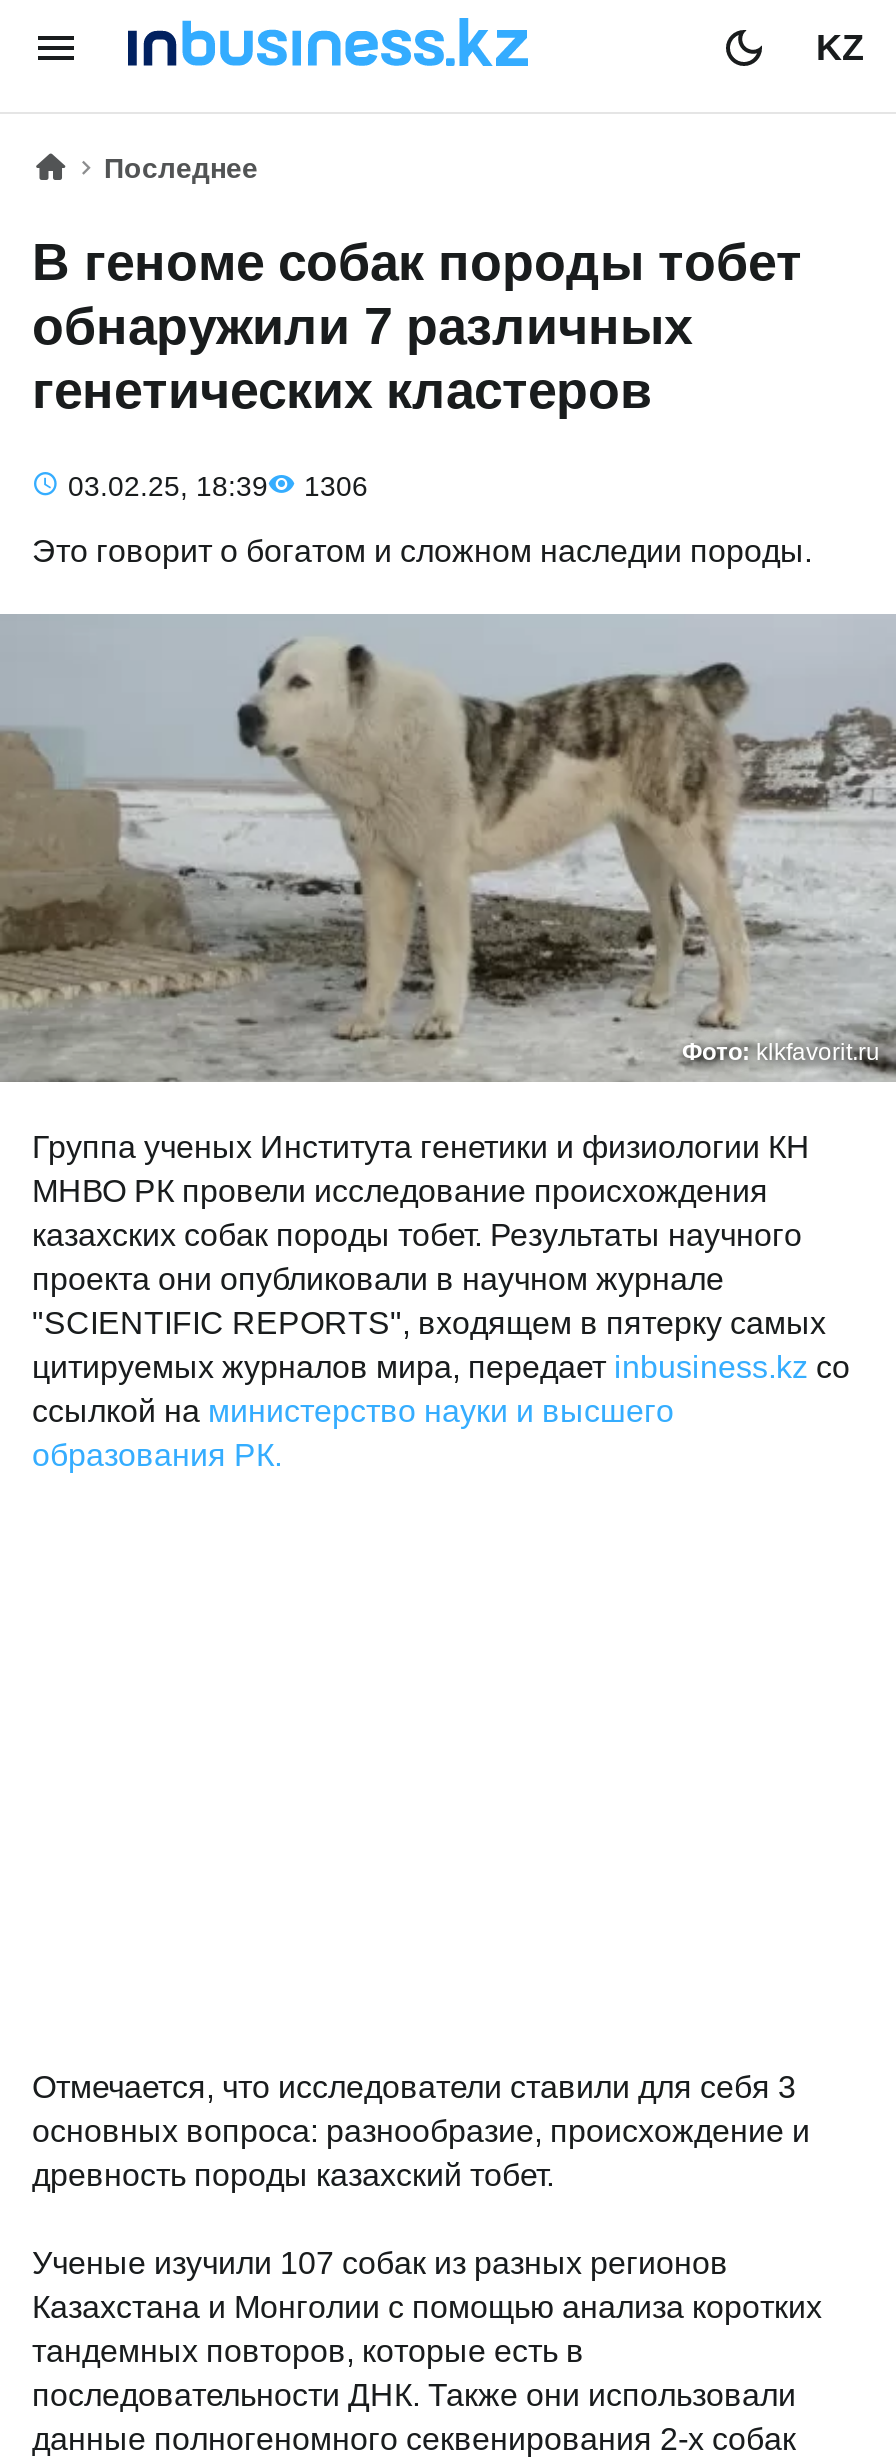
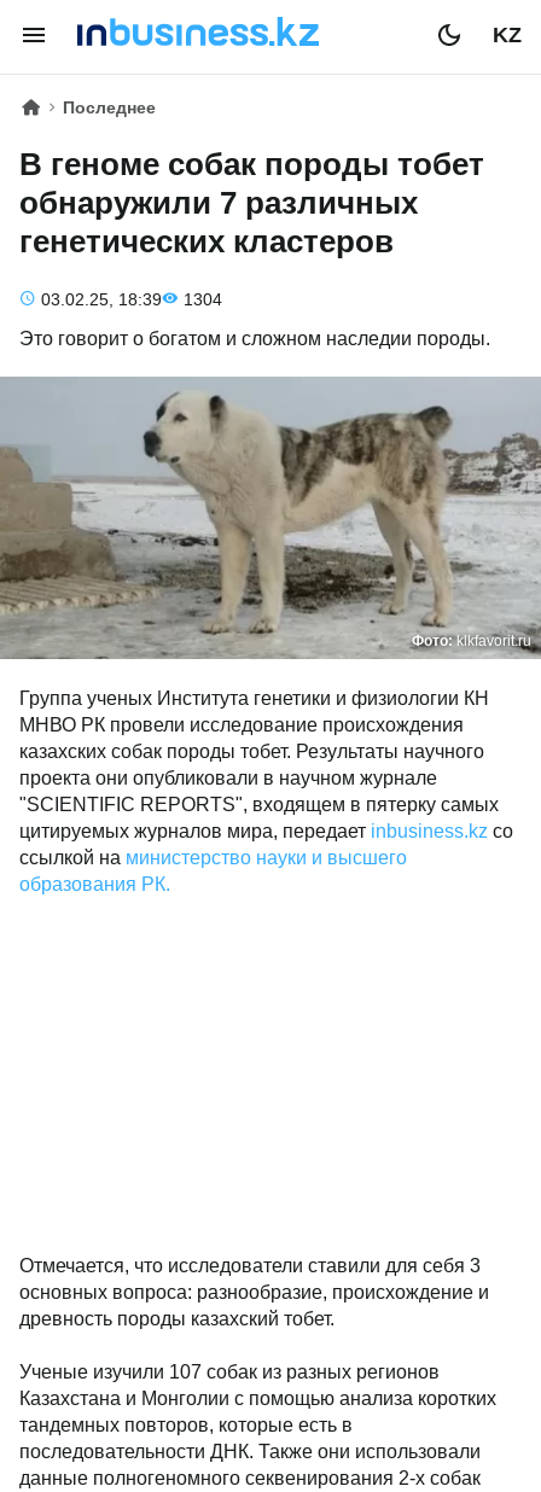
- 03.02.25, 18:39 1306
+ 03.02.25, 18:39 1304
